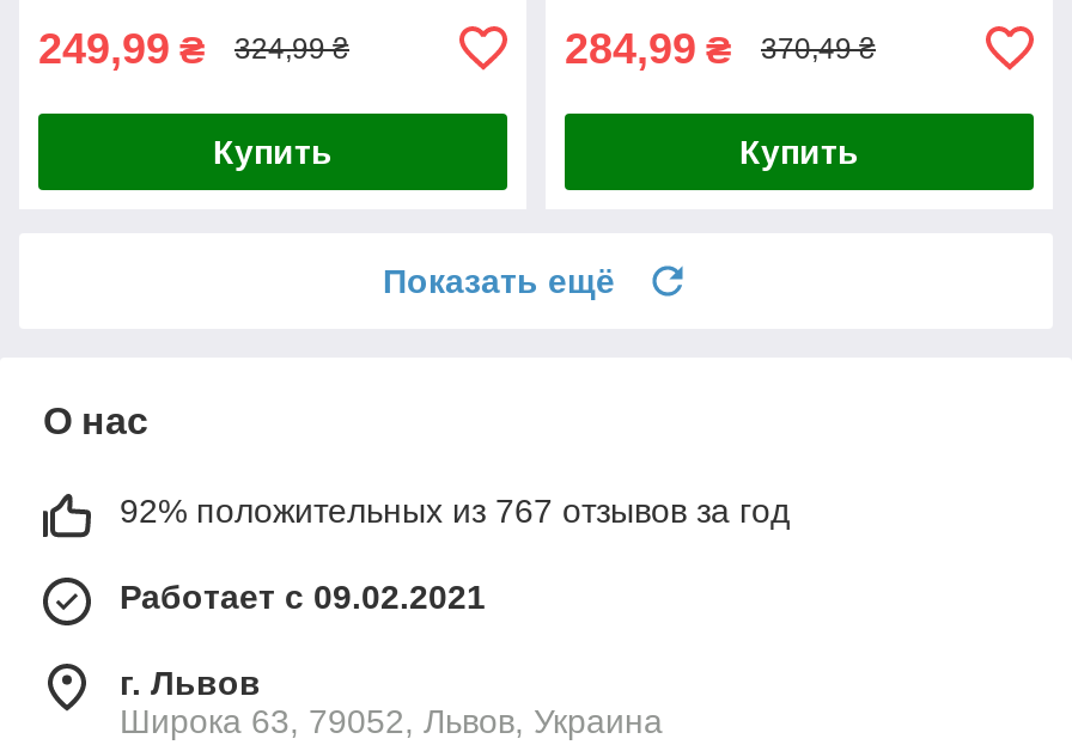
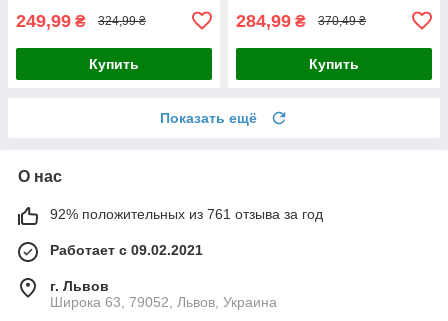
- 92% положительных из 767 отзывов за год
+ 92% положительных из 761 отзыва за год
